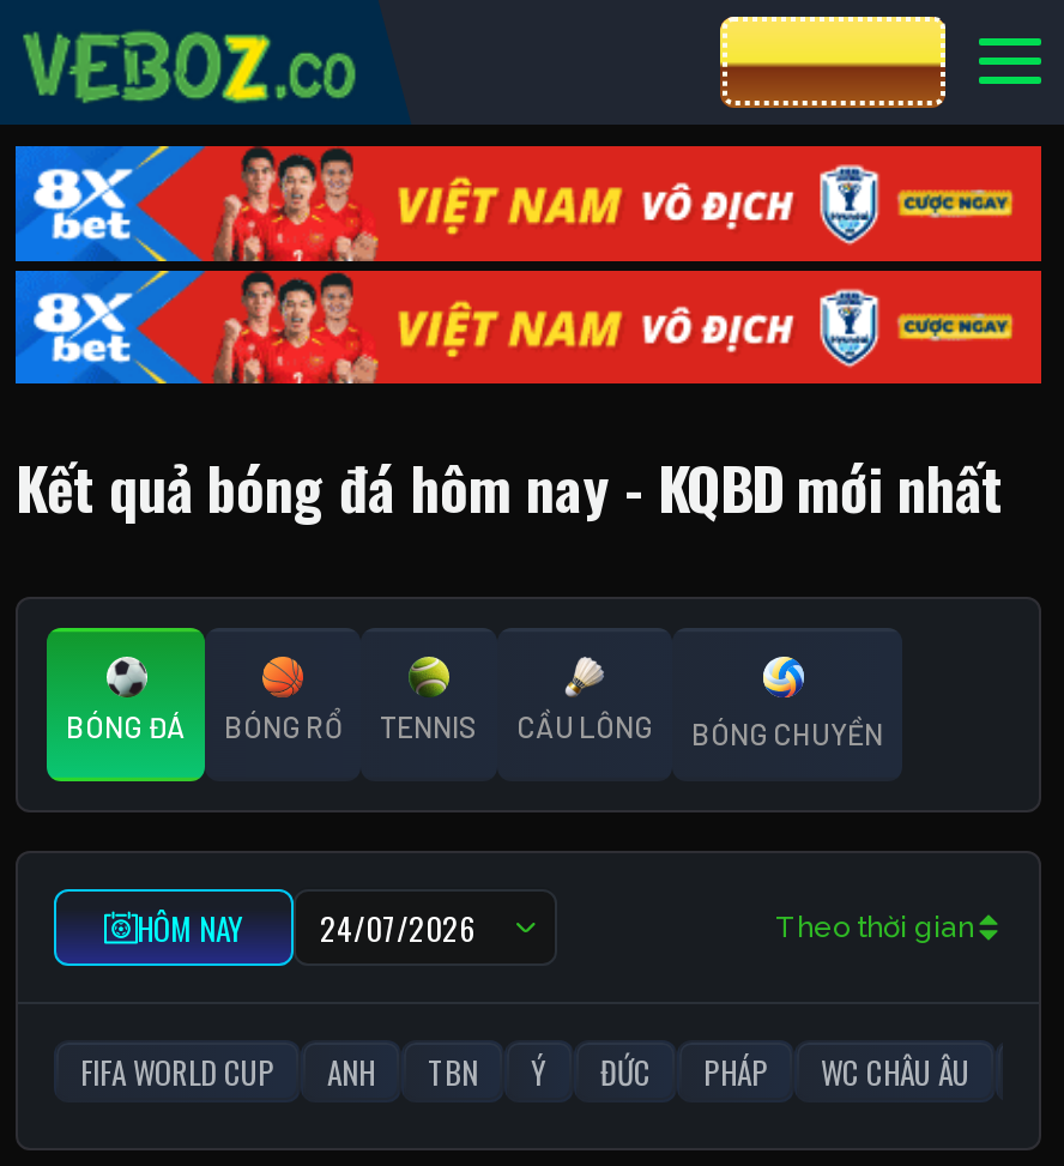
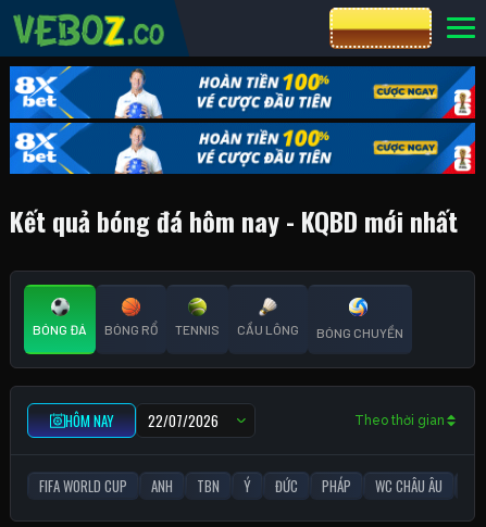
- [image]
+ [image]
